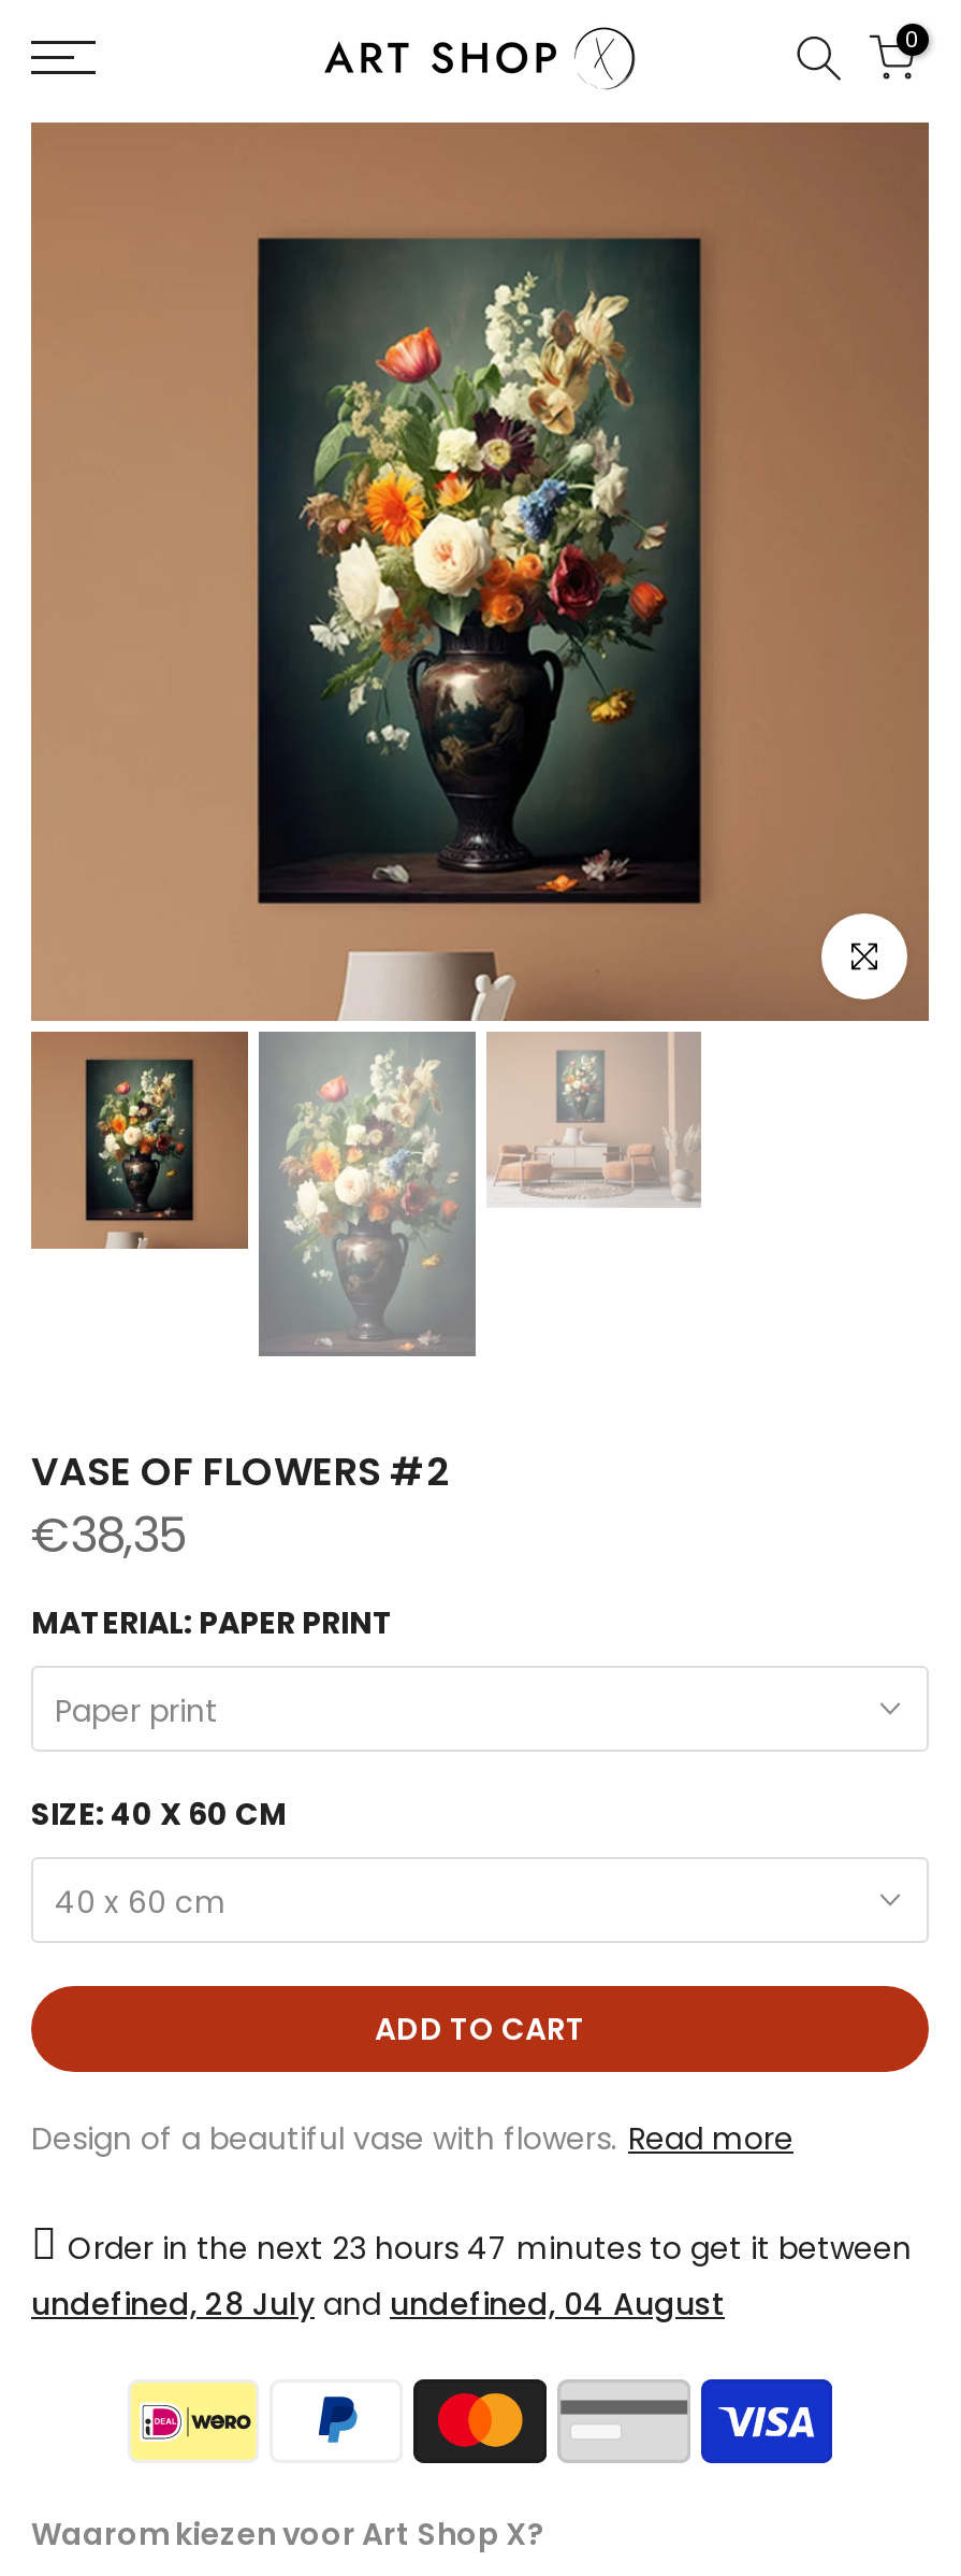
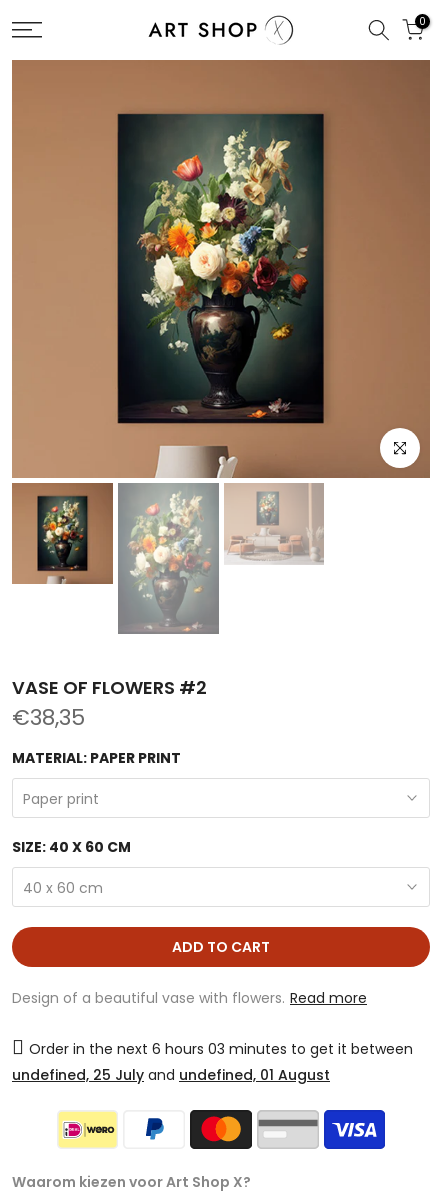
- Order in the next 23 hours 47 minutes to get it between
+ Order in the next 6 hours 03 minutes to get it between

- undefined, 28 July and undefined, 04 August
+ undefined, 25 July and undefined, 01 August
